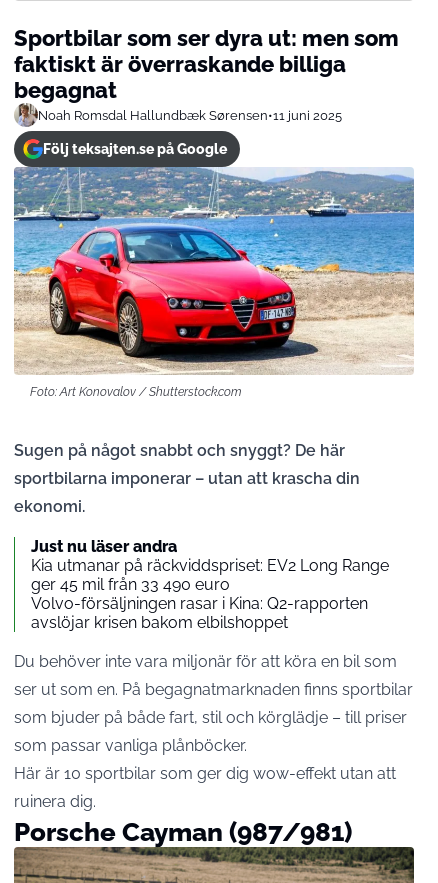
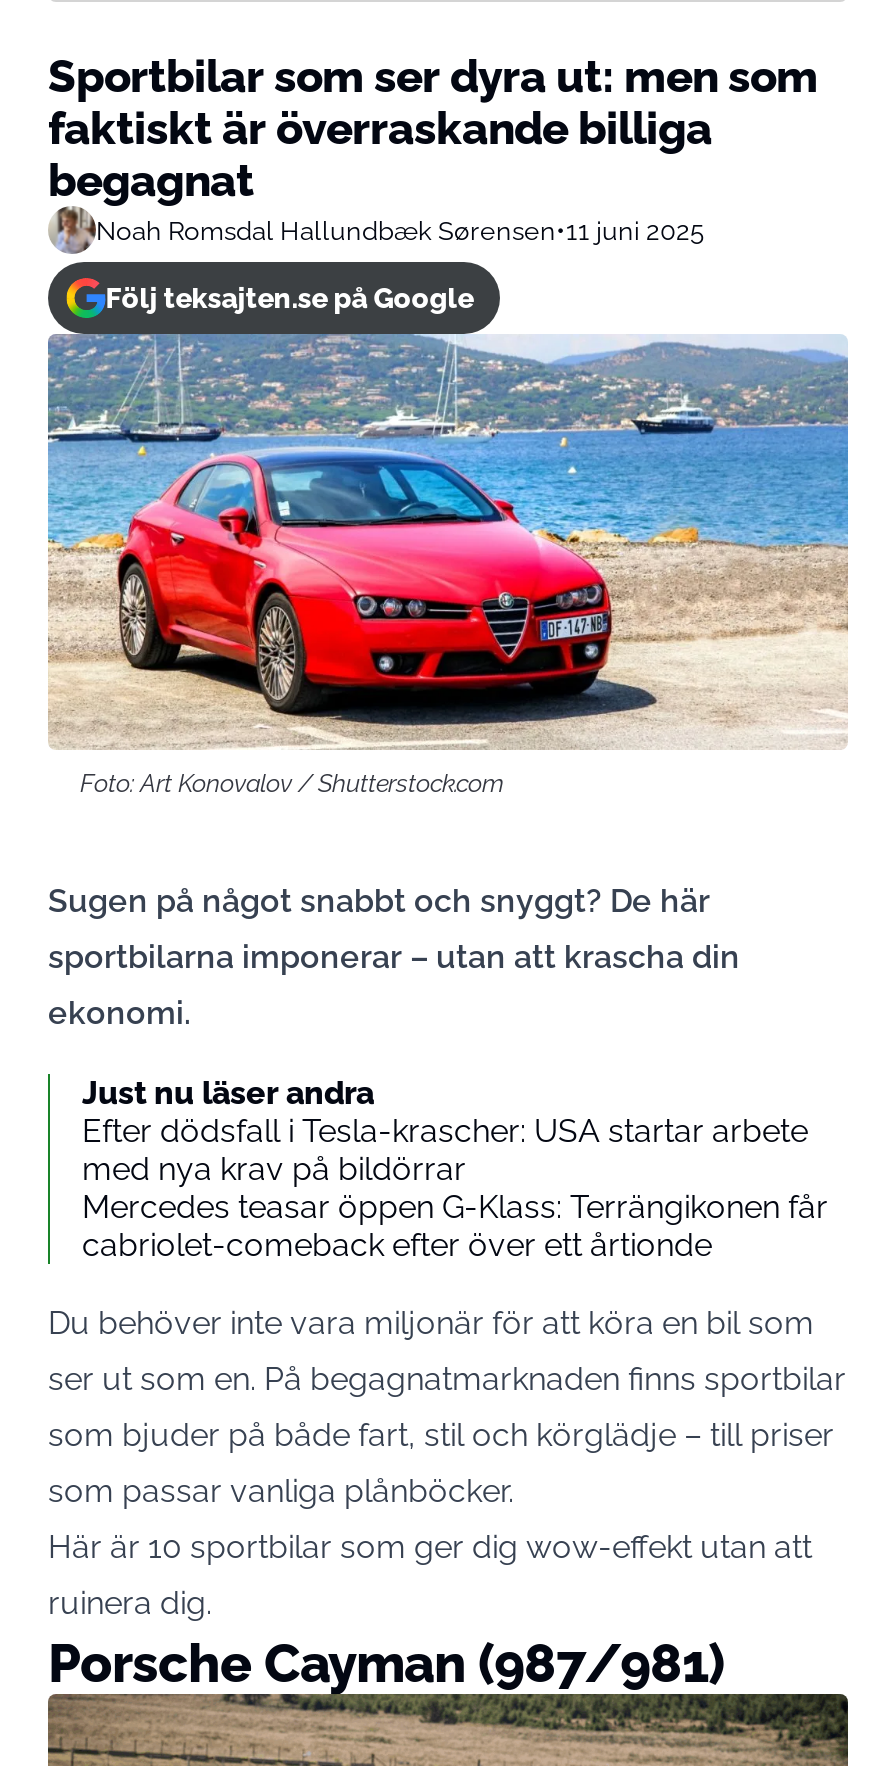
- Kia utmanar på räckviddspriset: EV2 Long Range
- ger 45 mil från 33 490 euro
- Volvo-försäljningen rasar i Kina: Q2-rapporten
- avslöjar krisen bakom elbilshoppet
+ Efter dödsfall i Tesla-krascher: USA startar arbete
+ med nya krav på bildörrar
+ Mercedes teasar öppen G-Klass: Terrängikonen får
+ cabriolet-comeback efter över ett årtionde
